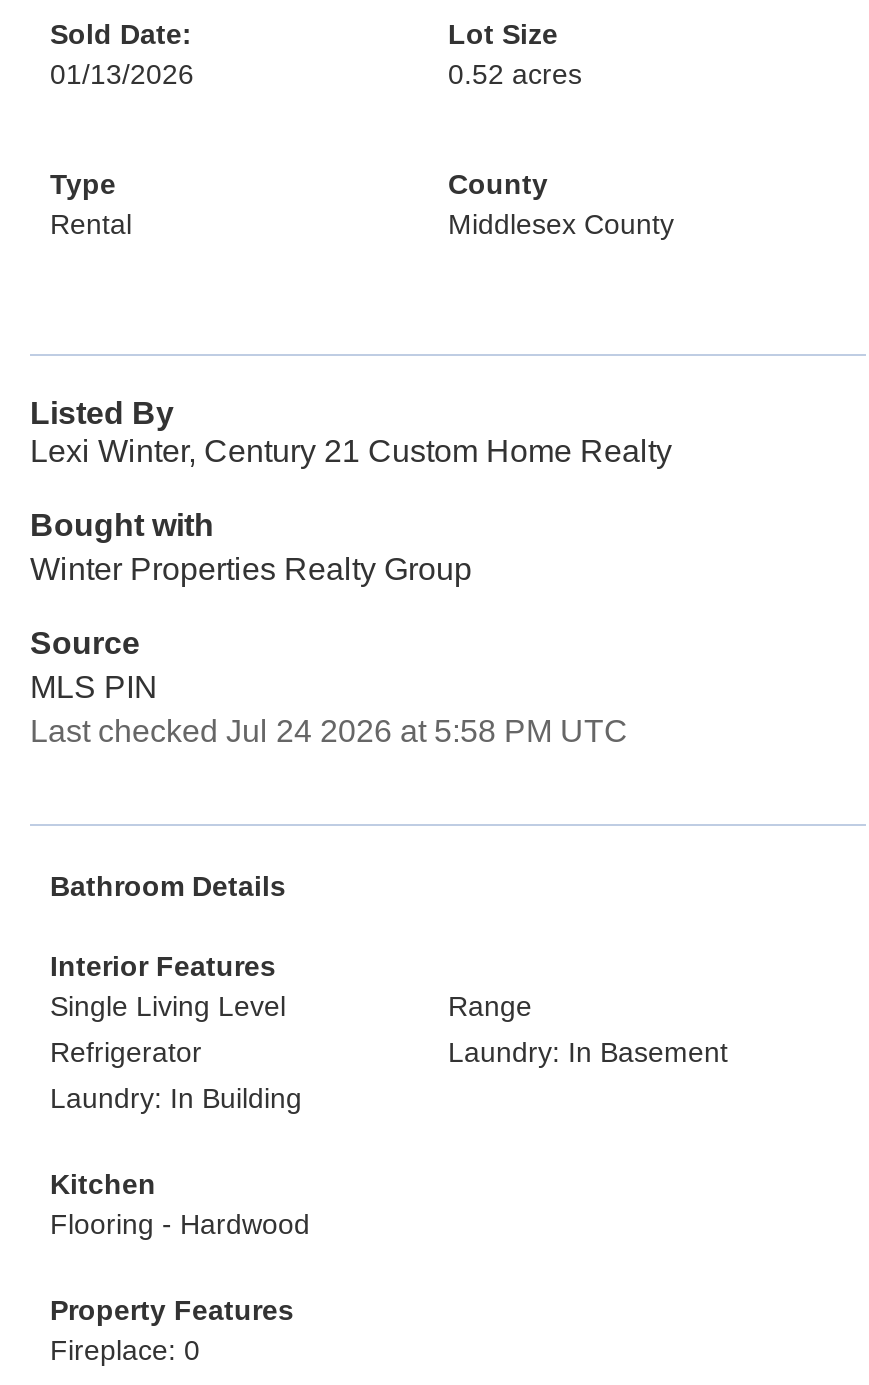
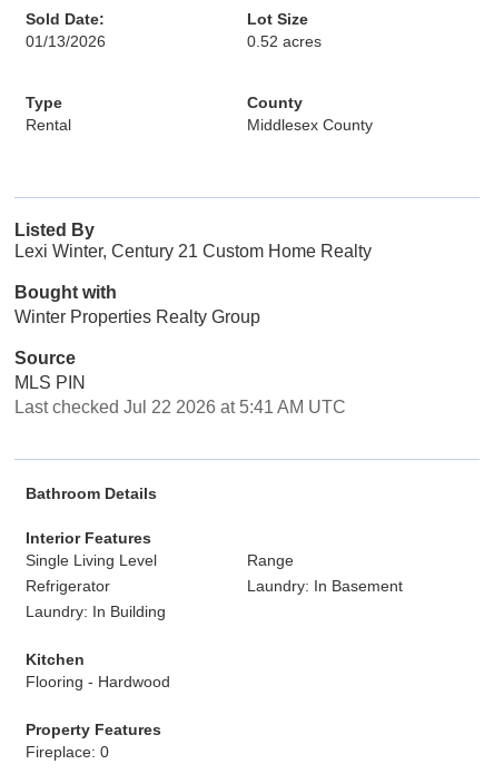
- Last checked Jul 24 2026 at 5:58 PM UTC
+ Last checked Jul 22 2026 at 5:41 AM UTC
